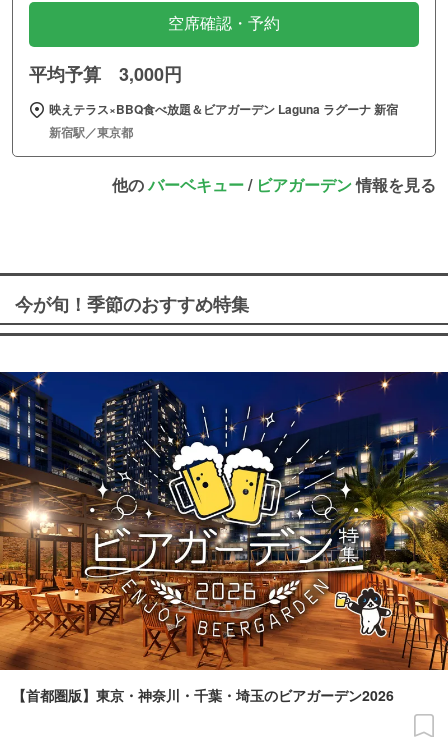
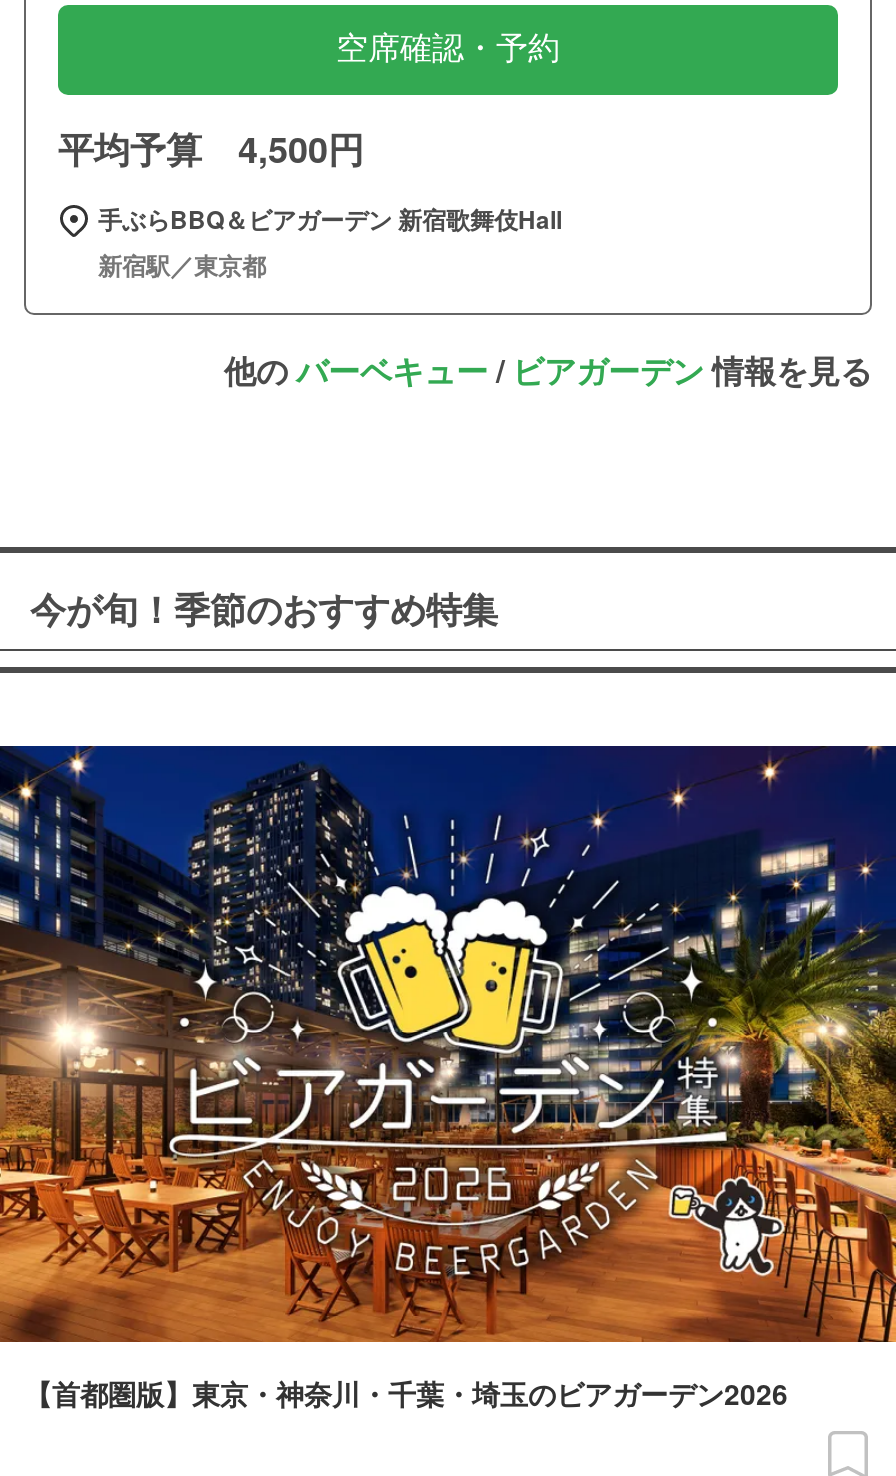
- 平均予算 3,000円
+ 平均予算 4,500円

- 映えテラス×BBQ食べ放題＆ビアガーデン Laguna ラグーナ 新宿
+ 手ぶらBBQ＆ビアガーデン 新宿歌舞伎Hall
